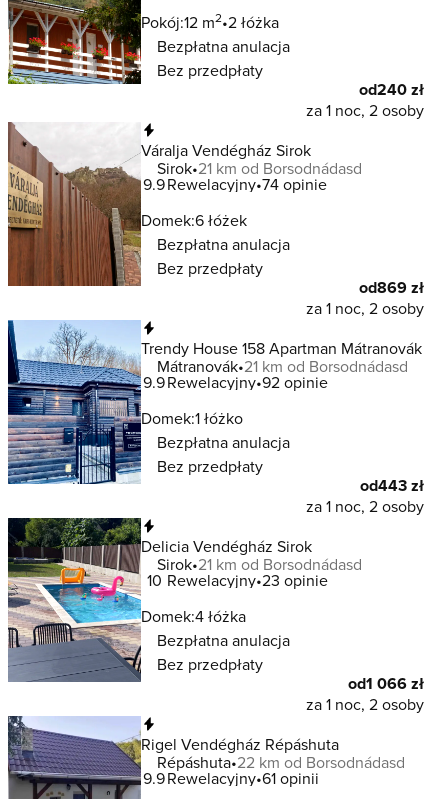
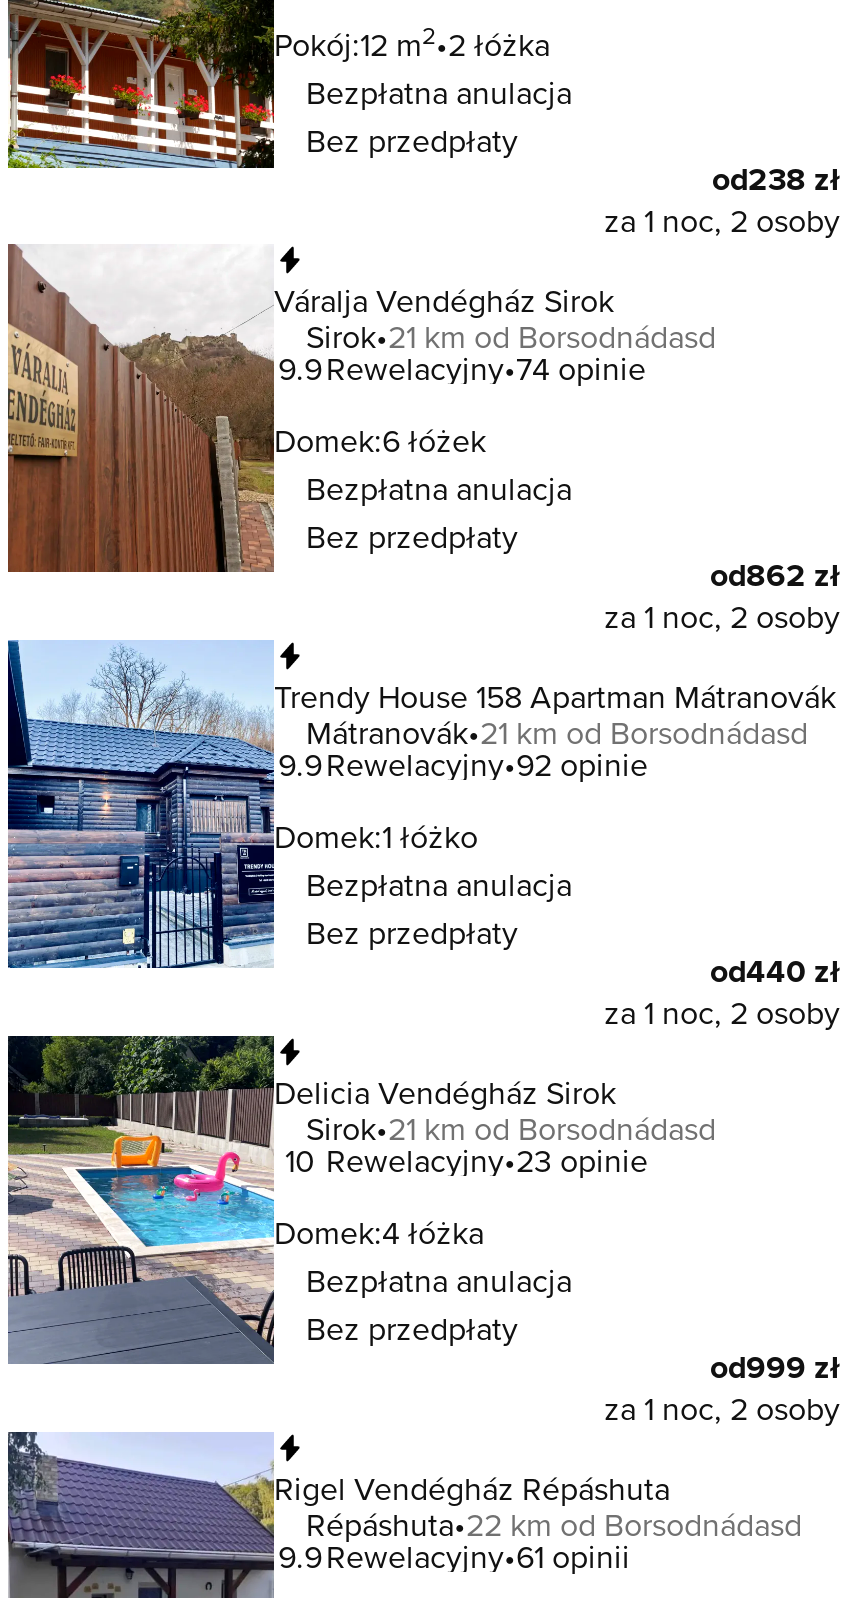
- od240 zł
+ od238 zł

- od869 zł
+ od862 zł

- od443 zł
+ od440 zł

- od1 066 zł
+ od999 zł
